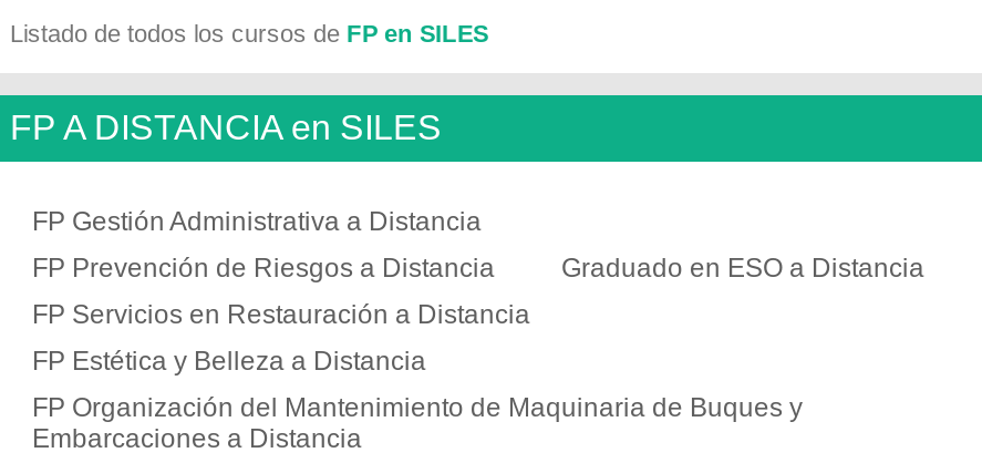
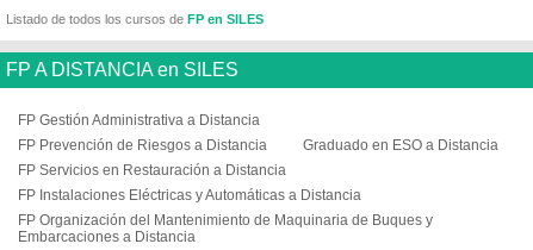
- FP Estética y Belleza a Distancia
+ FP Instalaciones Eléctricas y Automáticas a Distancia
